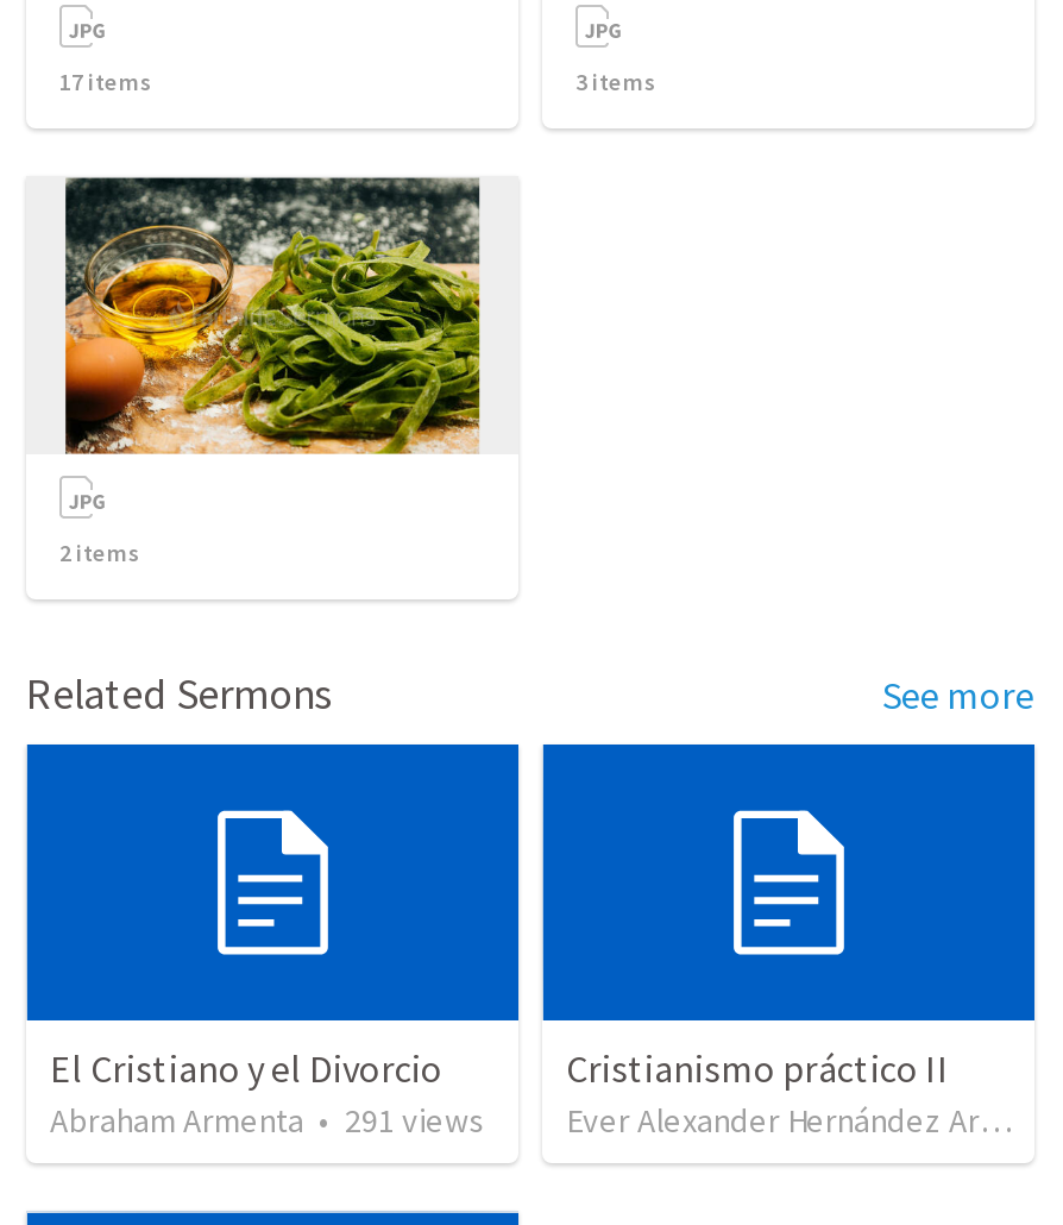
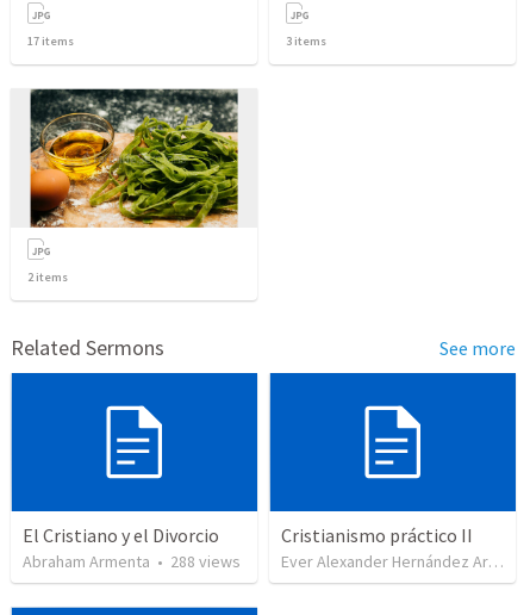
- Abraham Armenta • 291 views
+ Abraham Armenta • 288 views
